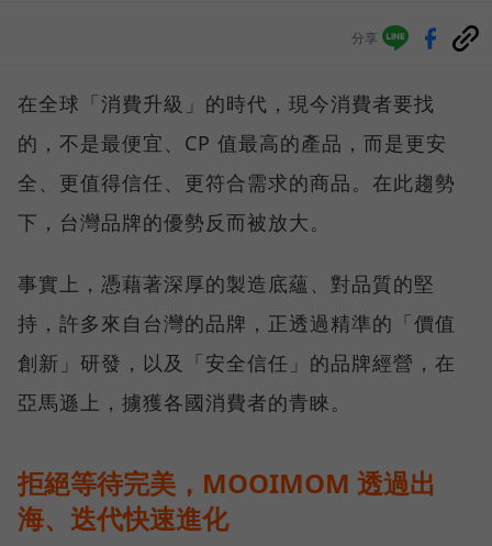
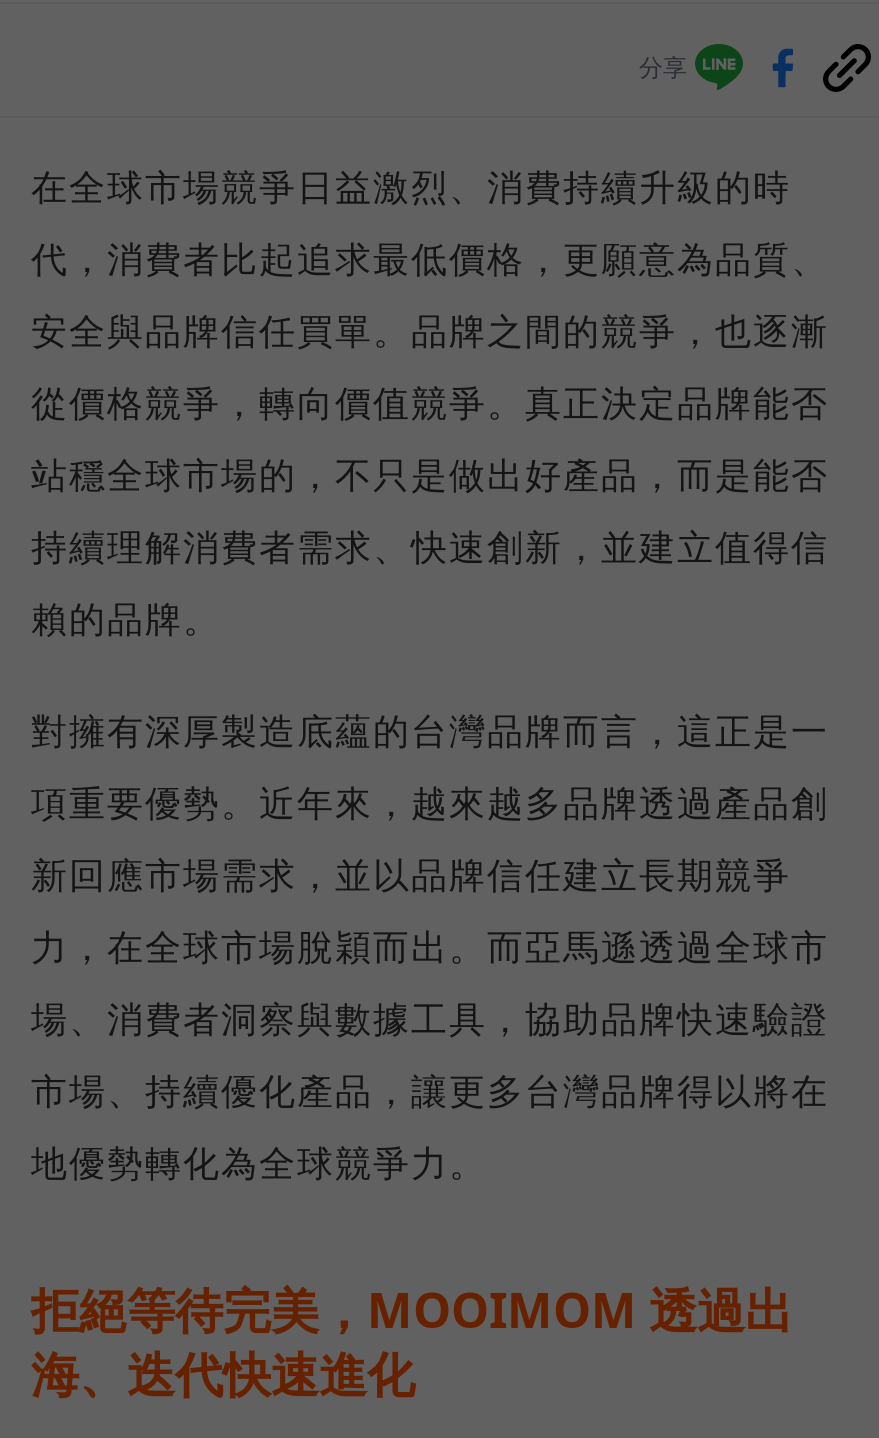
- 在全球「消費升級」的時代，現今消費者要找
- 的，不是最便宜、CP 值最高的產品，而是更安
- 全、更值得信任、更符合需求的商品。在此趨勢
- 下，台灣品牌的優勢反而被放大。
- 事實上，憑藉著深厚的製造底蘊、對品質的堅
- 持，許多來自台灣的品牌，正透過精準的「價值
- 創新」研發，以及「安全信任」的品牌經營，在
- 亞馬遜上，擄獲各國消費者的青睞。
+ 在全球市場競爭日益激烈、消費持續升級的時
+ 代，消費者比起追求最低價格，更願意為品質、
+ 安全與品牌信任買單。品牌之間的競爭，也逐漸
+ 從價格競爭，轉向價值競爭。真正決定品牌能否
+ 站穩全球市場的，不只是做出好產品，而是能否
+ 持續理解消費者需求、快速創新，並建立值得信
+ 賴的品牌。
+ 對擁有深厚製造底蘊的台灣品牌而言，這正是一
+ 項重要優勢。近年來，越來越多品牌透過產品創
+ 新回應市場需求，並以品牌信任建立長期競爭
+ 力，在全球市場脫穎而出。而亞馬遜透過全球市
+ 場、消費者洞察與數據工具，協助品牌快速驗證
+ 市場、持續優化產品，讓更多台灣品牌得以將在
+ 地優勢轉化為全球競爭力。
